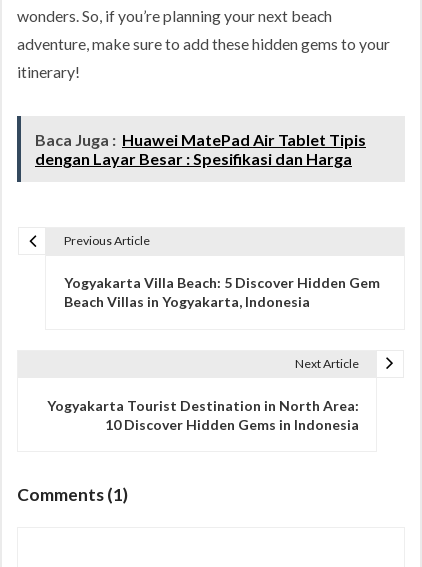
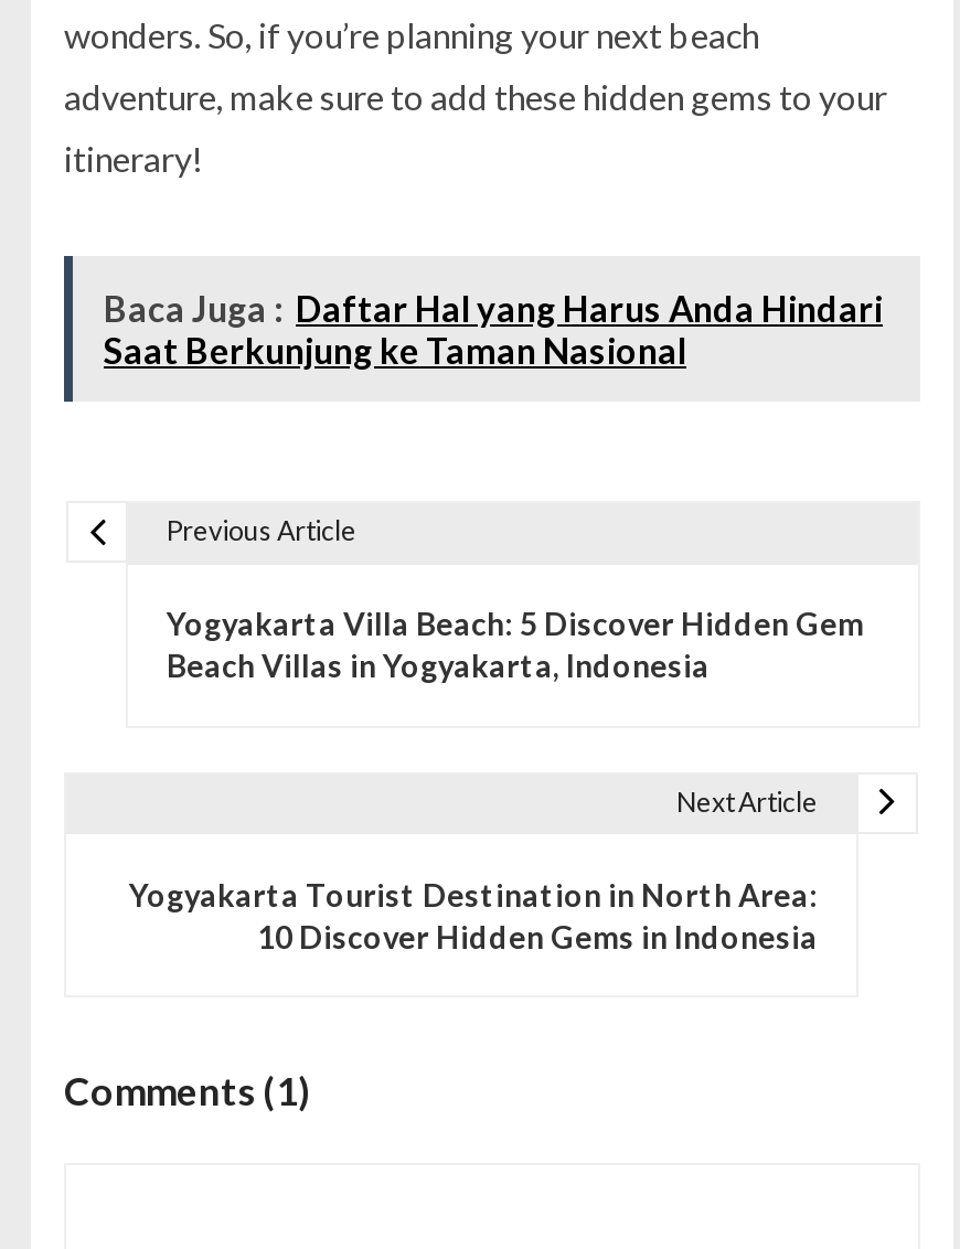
- Baca Juga : Huawei MatePad Air Tablet Tipis
- dengan Layar Besar : Spesifikasi dan Harga
+ Baca Juga : Daftar Hal yang Harus Anda Hindari
+ Saat Berkunjung ke Taman Nasional
